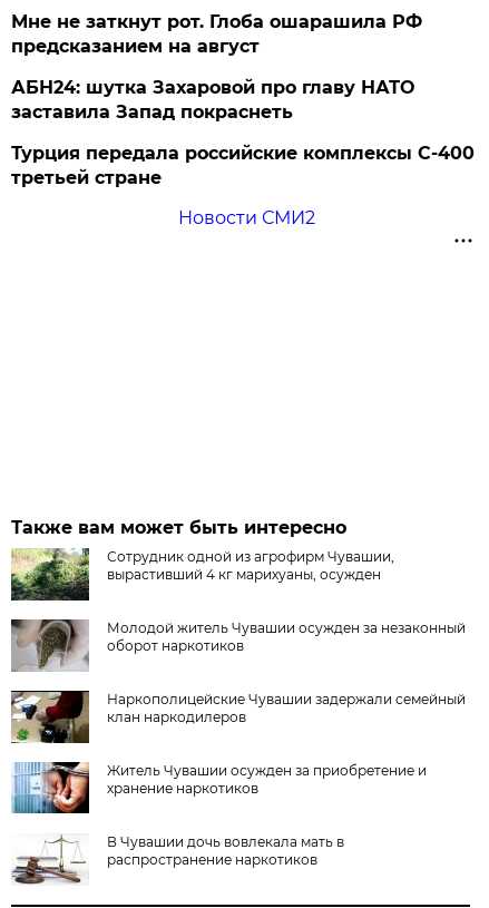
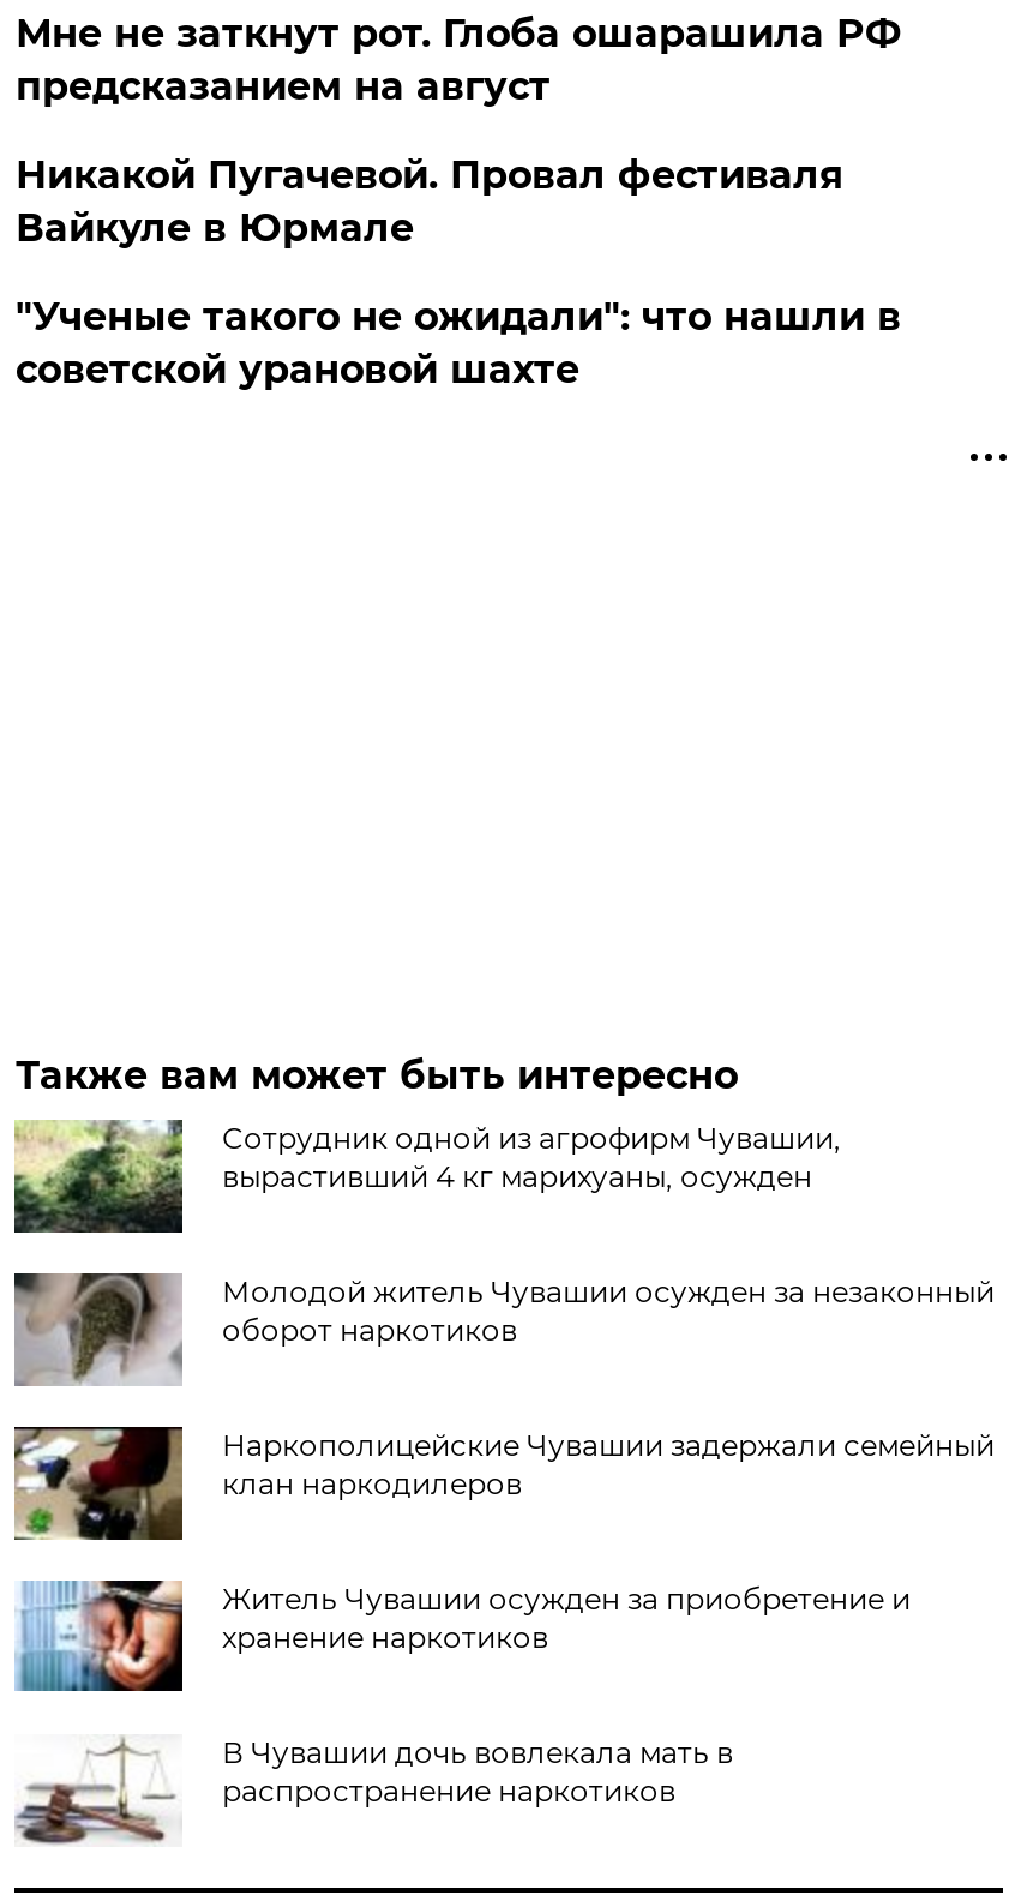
- АБН24: шутка Захаровой про главу НАТО
- заставила Запад покраснеть
- Турция передала российские комплексы С-400
- третьей стране
- Новости СМИ2
+ Никакой Пугачевой. Провал фестиваля
+ Вайкуле в Юрмале
+ "Ученые такого не ожидали": что нашли в
+ советской урановой шахте
